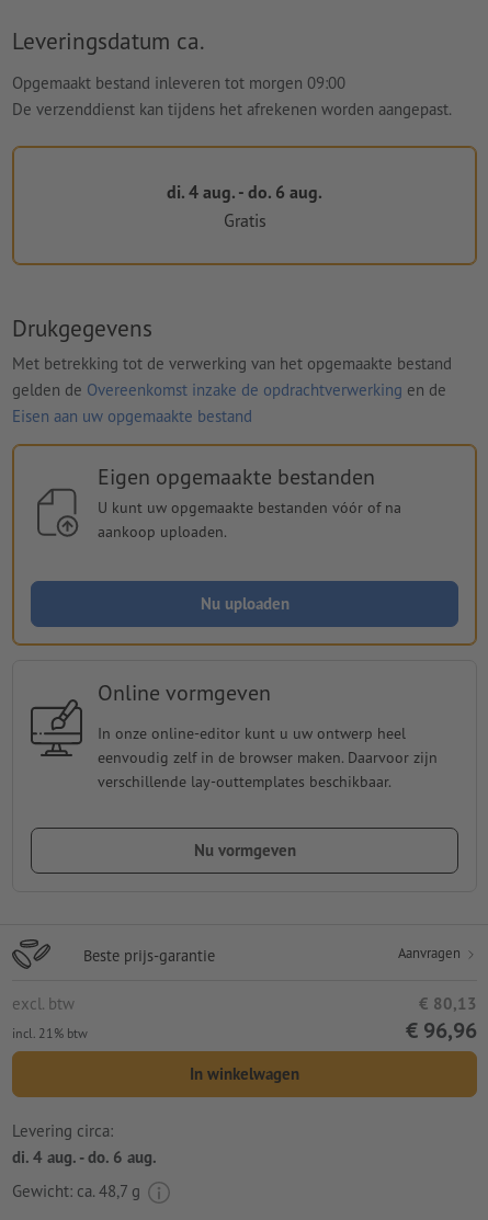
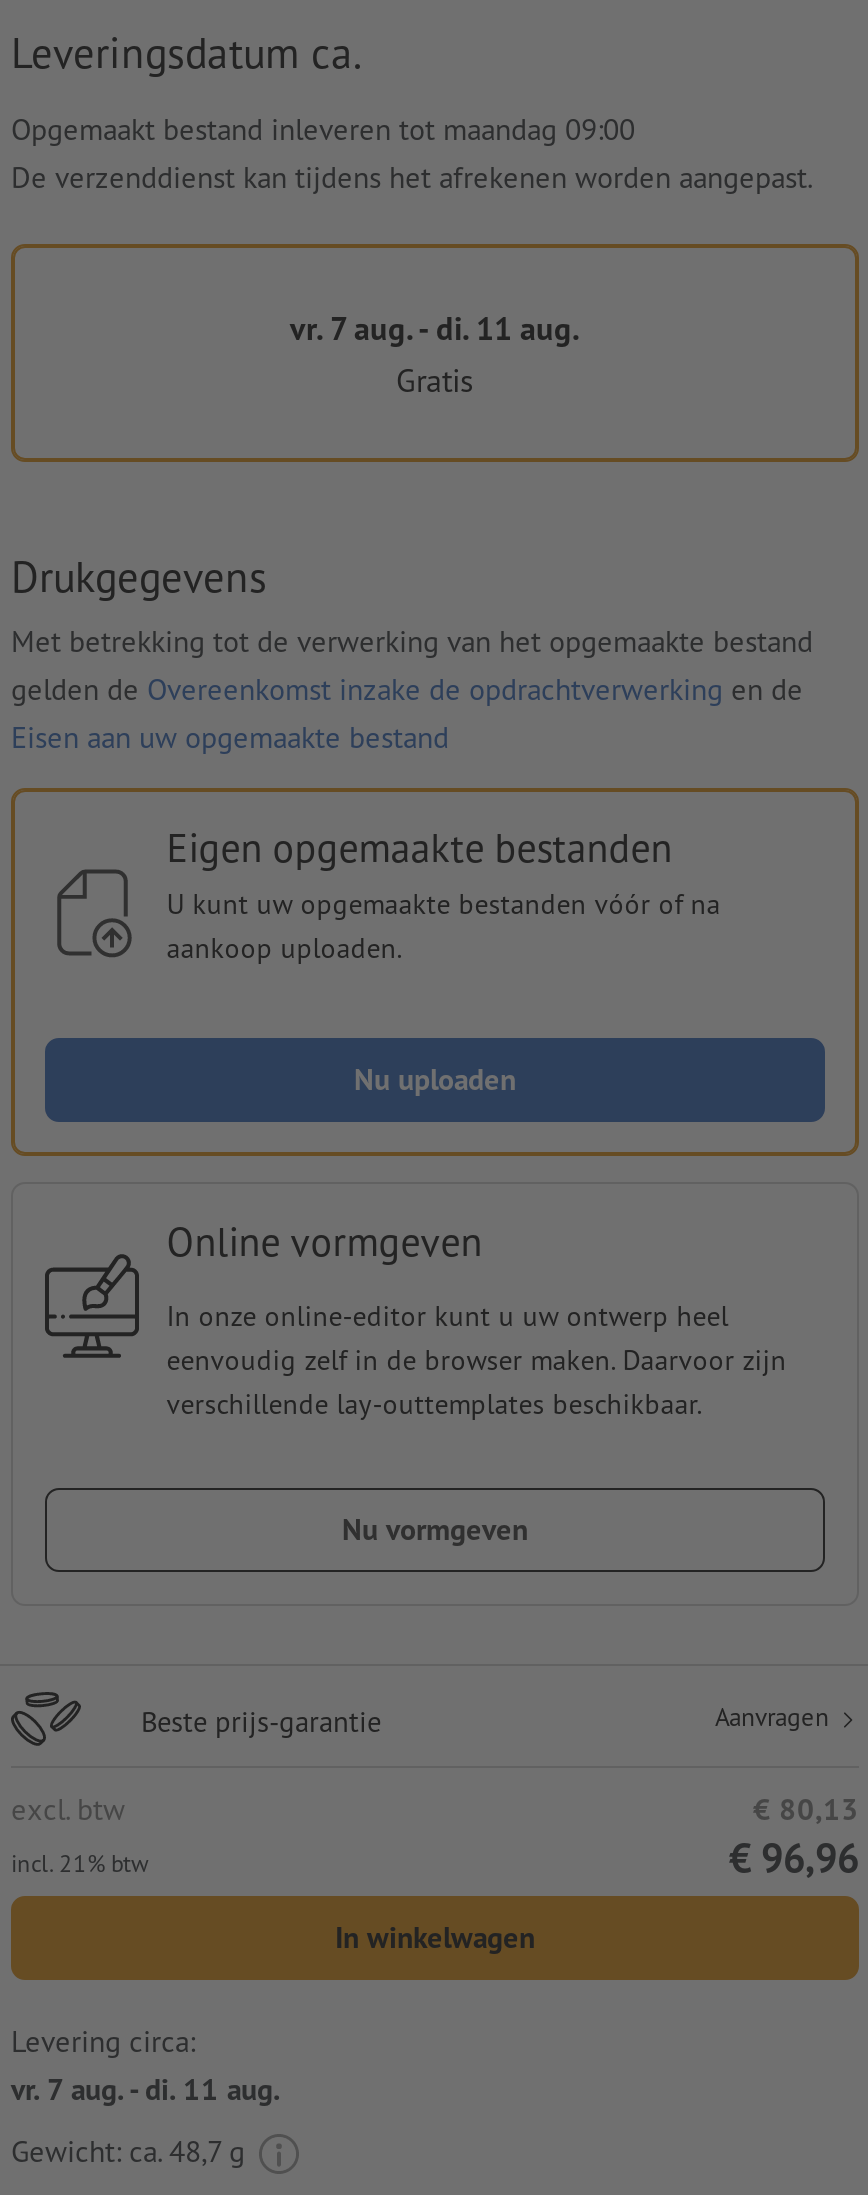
- Opgemaakt bestand inleveren tot morgen 09:00
+ Opgemaakt bestand inleveren tot maandag 09:00

- di. 4 aug. - do. 6 aug.
+ vr. 7 aug. - di. 11 aug.

- di. 4 aug. - do. 6 aug.
+ vr. 7 aug. - di. 11 aug.
